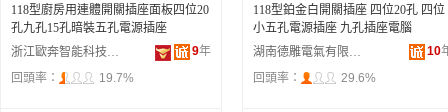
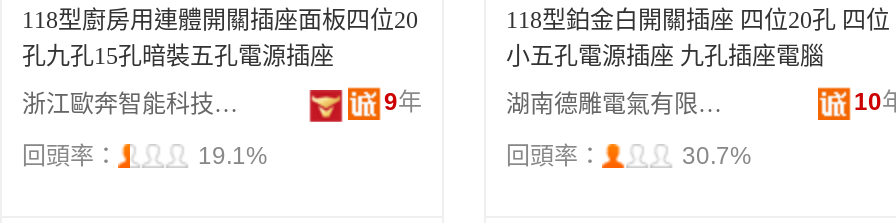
- 19.7%
+ 19.1%

- 29.6%
+ 30.7%
